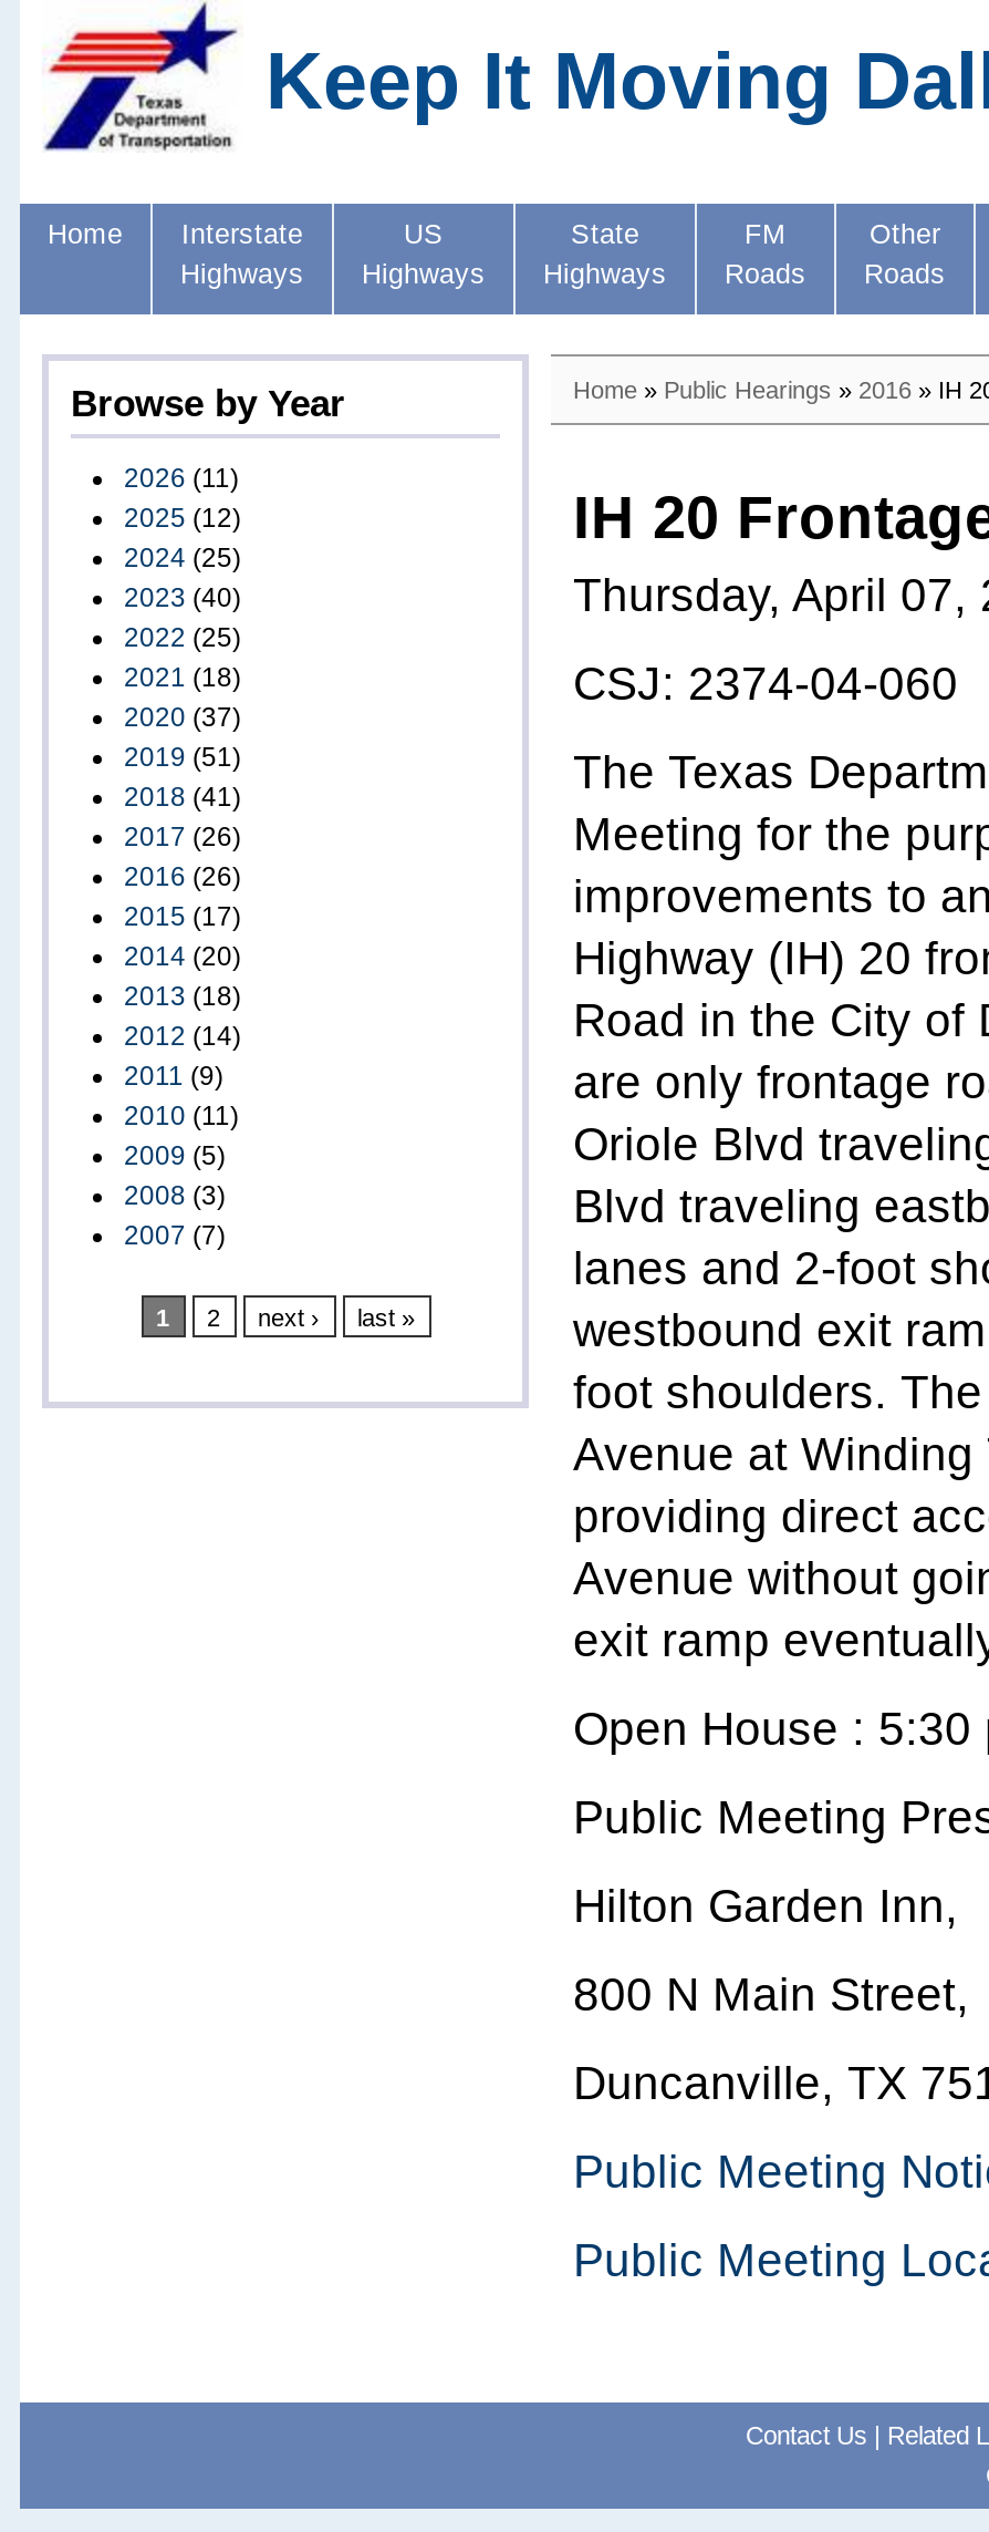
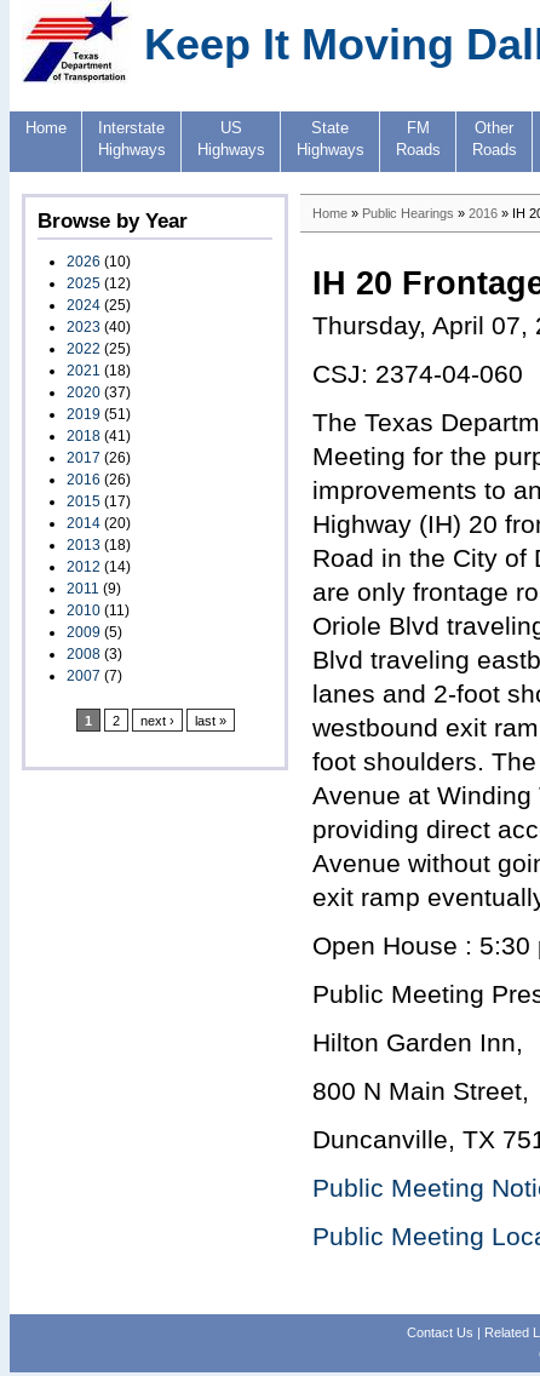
- 2026 (11)
+ 2026 (10)
